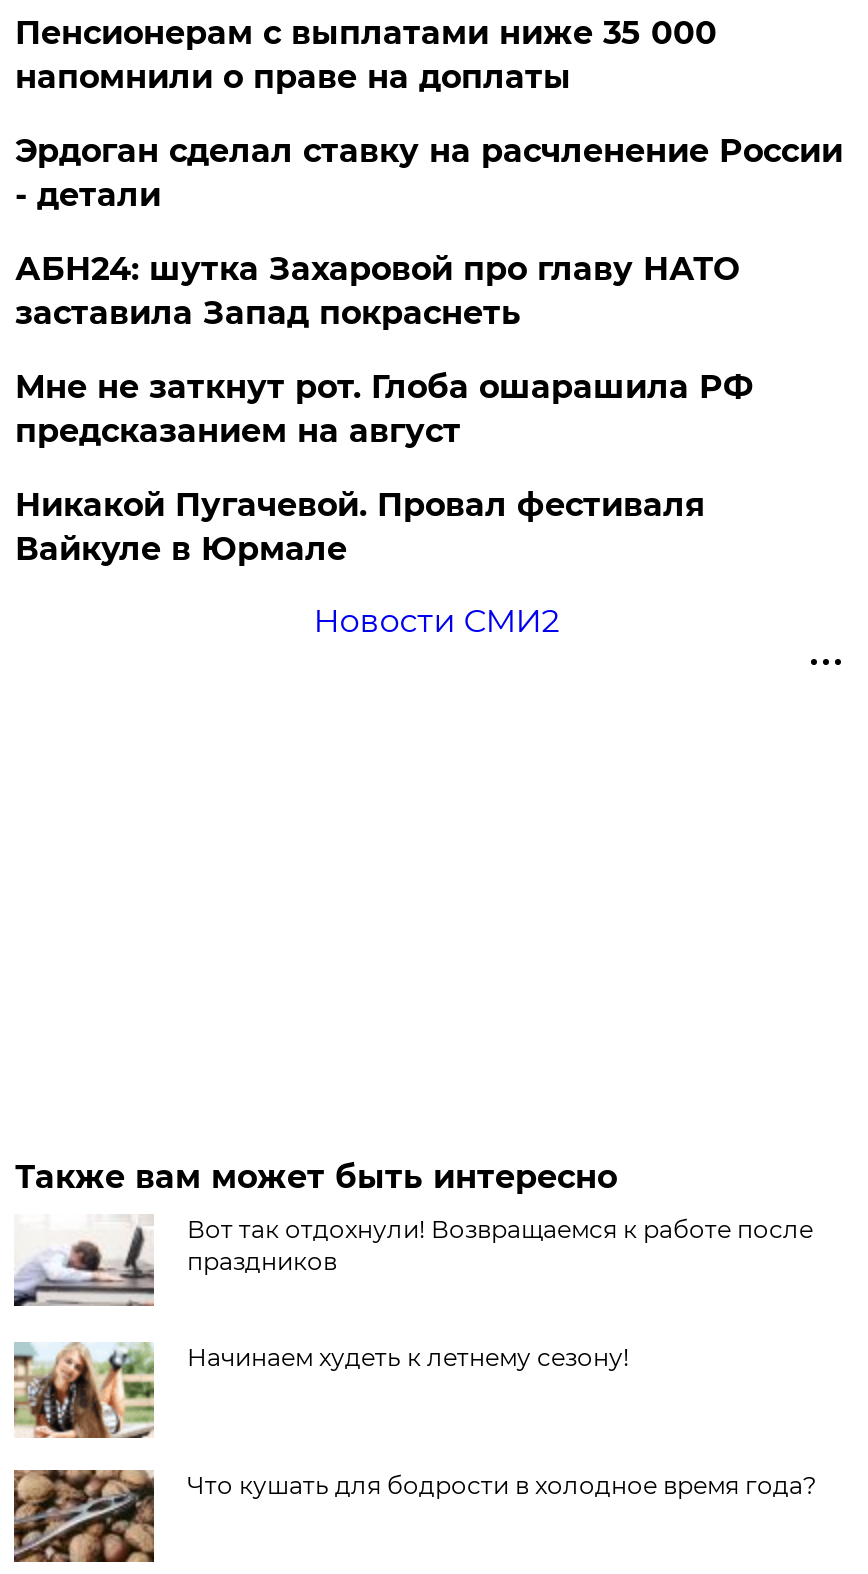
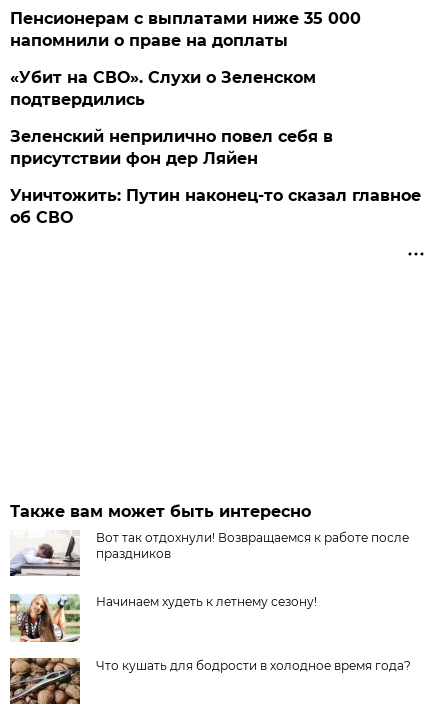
- Эрдоган сделал ставку на расчленение России
- - детали
- АБН24: шутка Захаровой про главу НАТО
- заставила Запад покраснеть
- Мне не заткнут рот. Глоба ошарашила РФ
- предсказанием на август
- Никакой Пугачевой. Провал фестиваля
- Вайкуле в Юрмале
- Новости СМИ2
+ «Убит на СВО». Слухи о Зеленском
+ подтвердились
+ Зеленский неприлично повел cебя в
+ присутствии фон дер Ляйен
+ Уничтожить: Путин наконец-то сказал главное
+ об СВО
